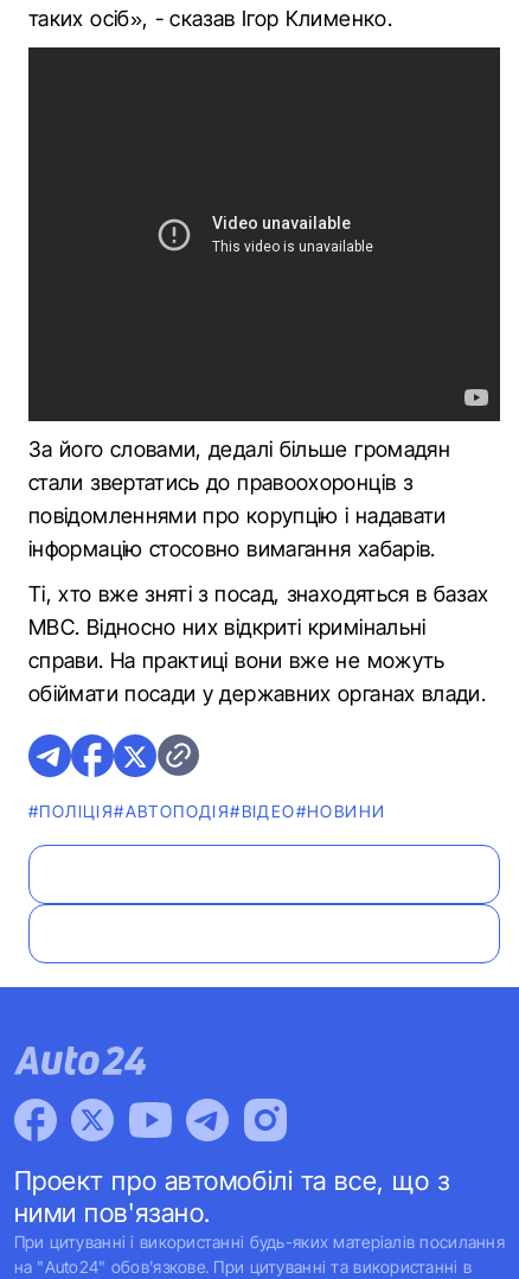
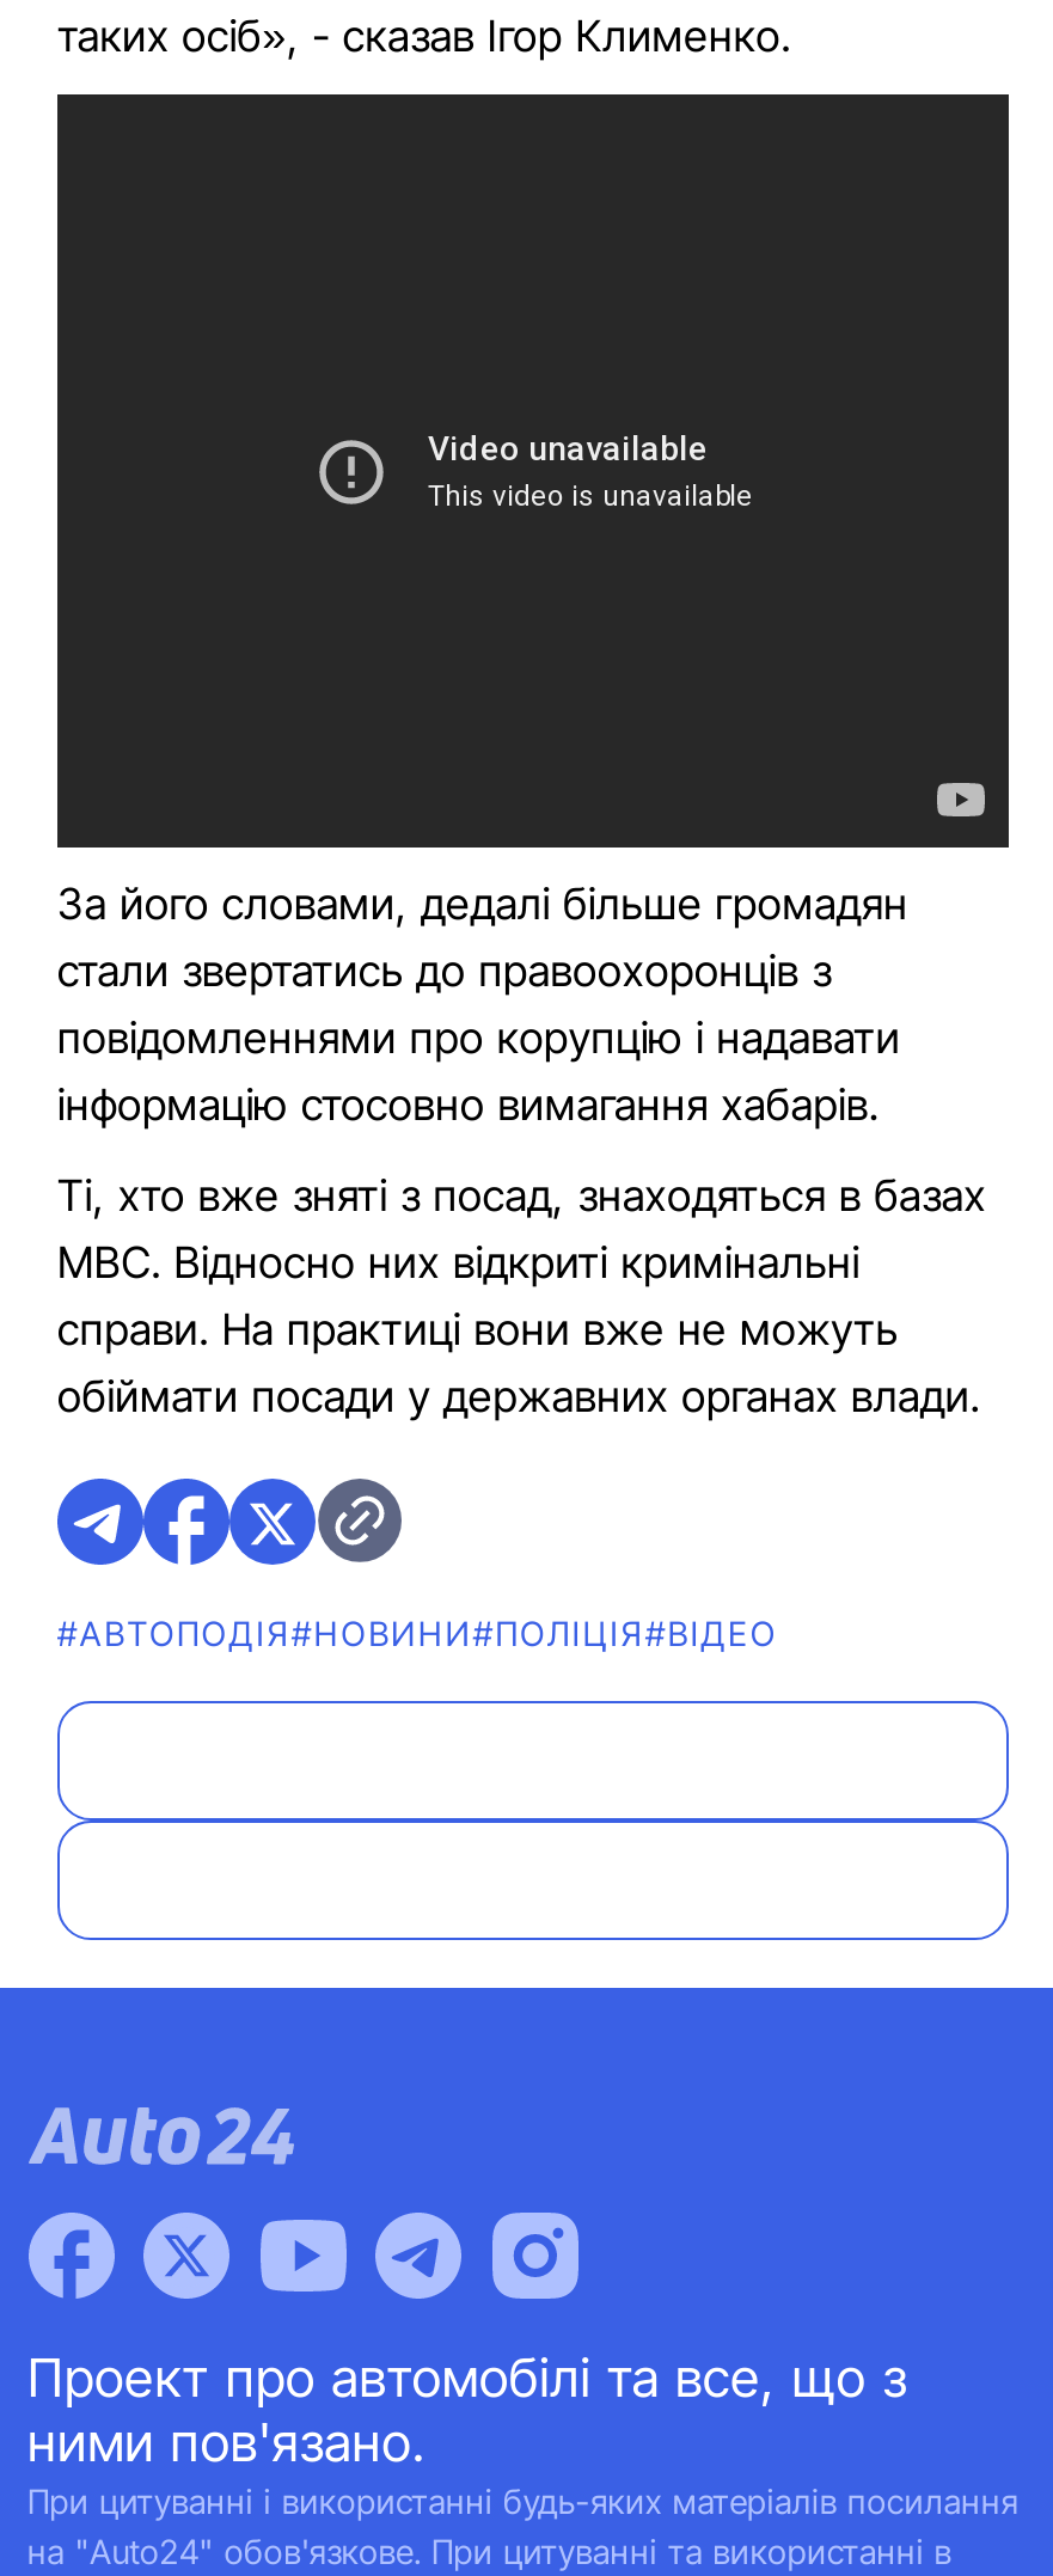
- #ПОЛІЦІЯ#АВТОПОДІЯ#ВІДЕО#НОВИНИ
+ #АВТОПОДІЯ#НОВИНИ#ПОЛІЦІЯ#ВІДЕО
